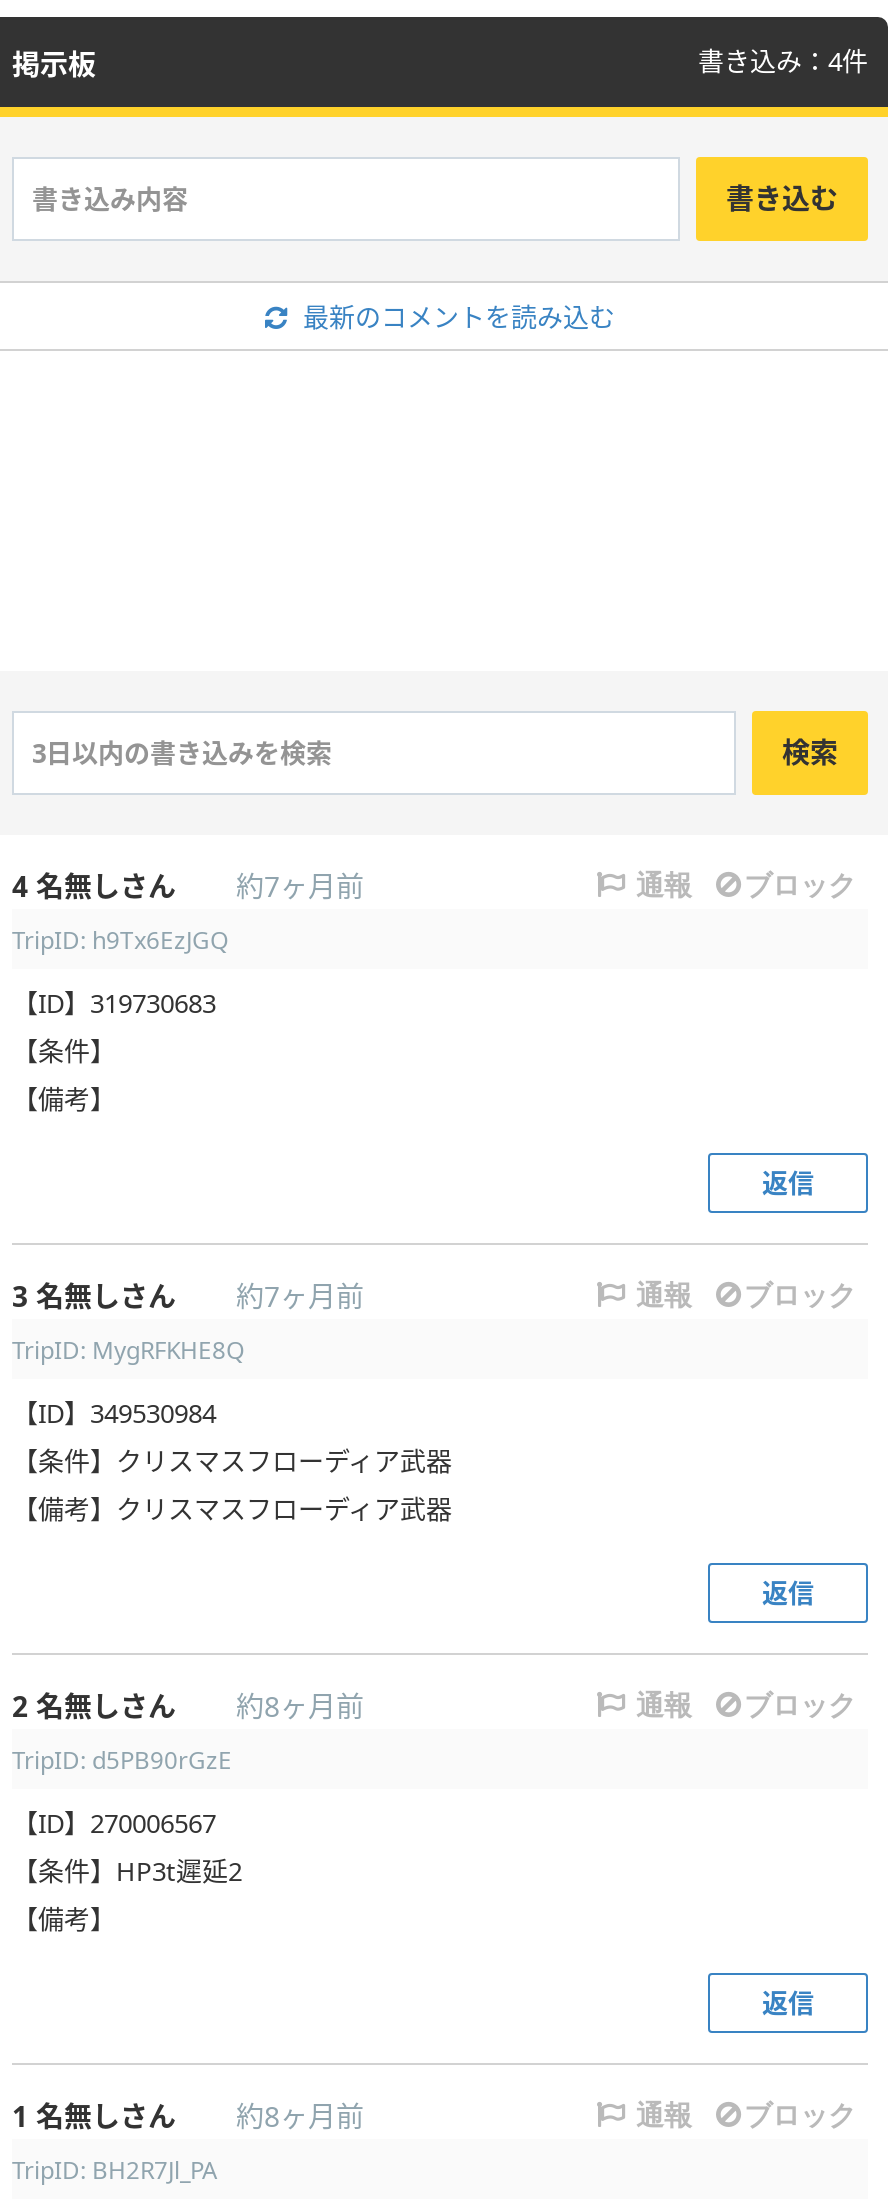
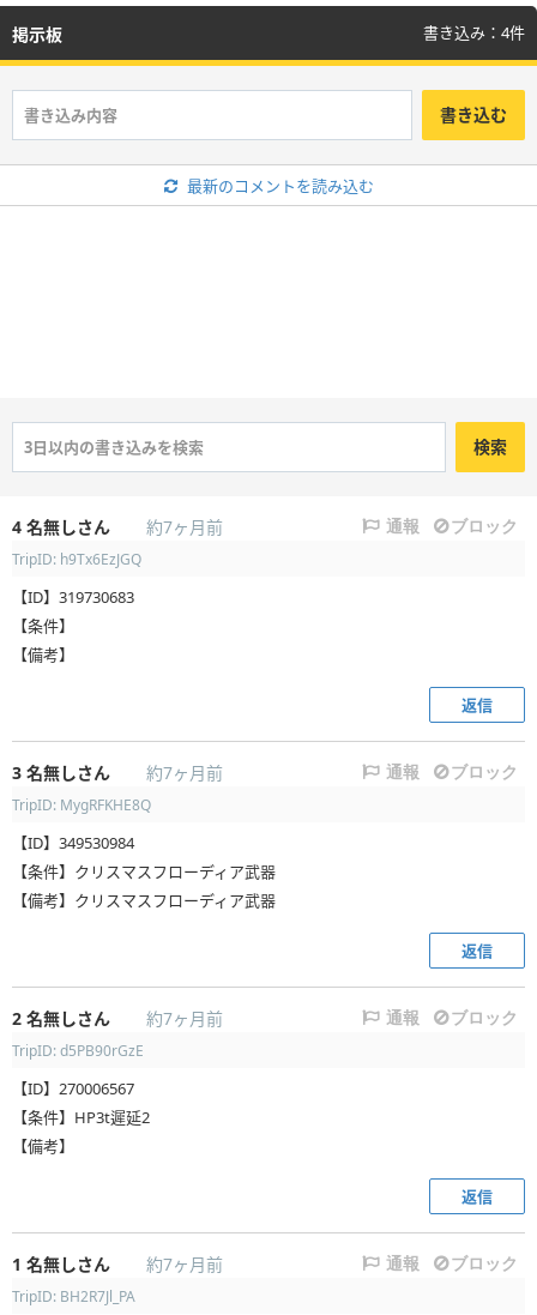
- 2 名無しさん 約8ヶ月前
+ 2 名無しさん 約7ヶ月前

- 1 名無しさん 約8ヶ月前
+ 1 名無しさん 約7ヶ月前
